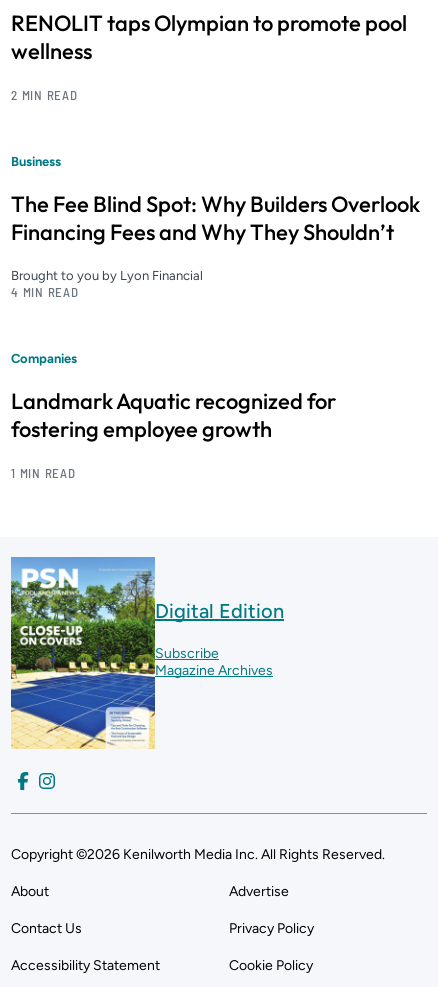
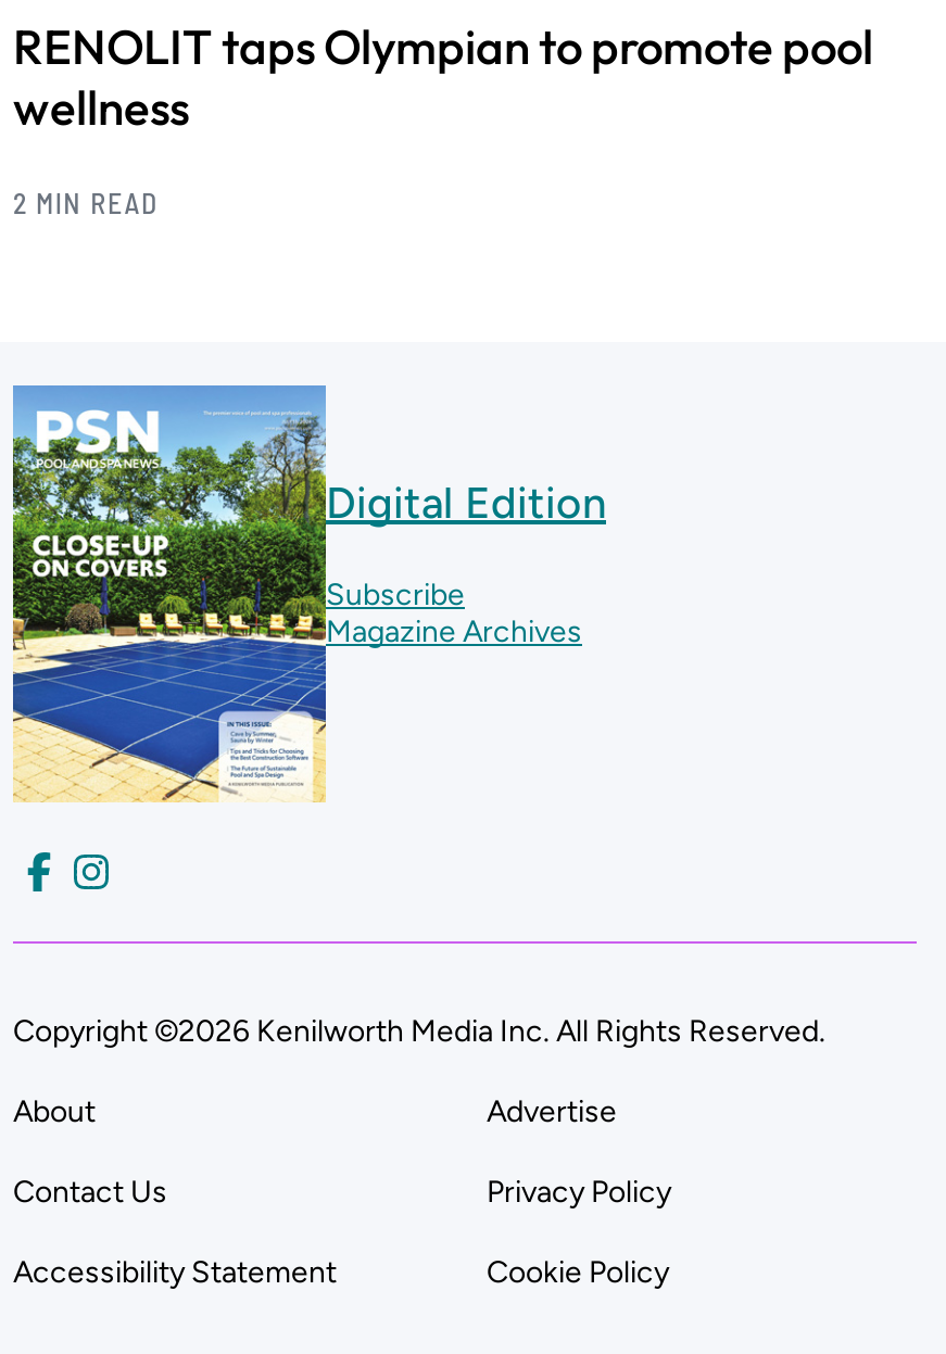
- Business
- The Fee Blind Spot: Why Builders Overlook
- Financing Fees and Why They Shouldn’t
- Brought to you by Lyon Financial
- 4 MIN READ

- Companies
- Landmark Aquatic recognized for
- fostering employee growth
- 1 MIN READ
